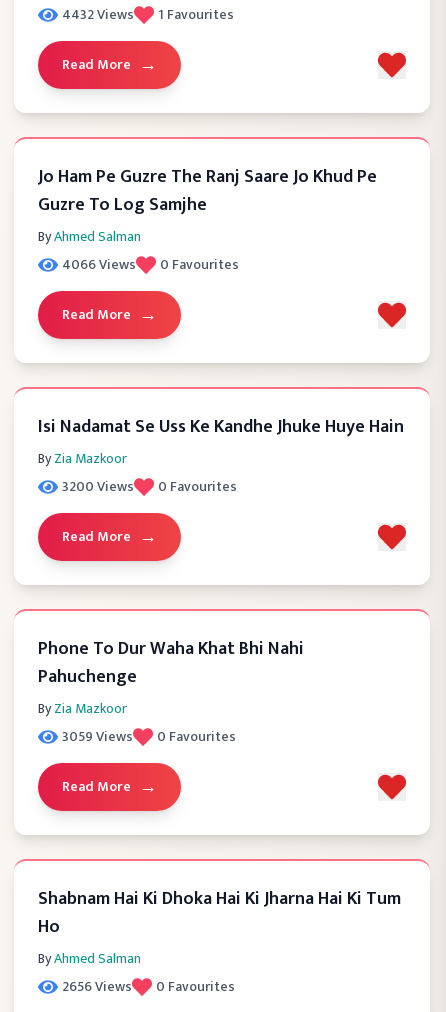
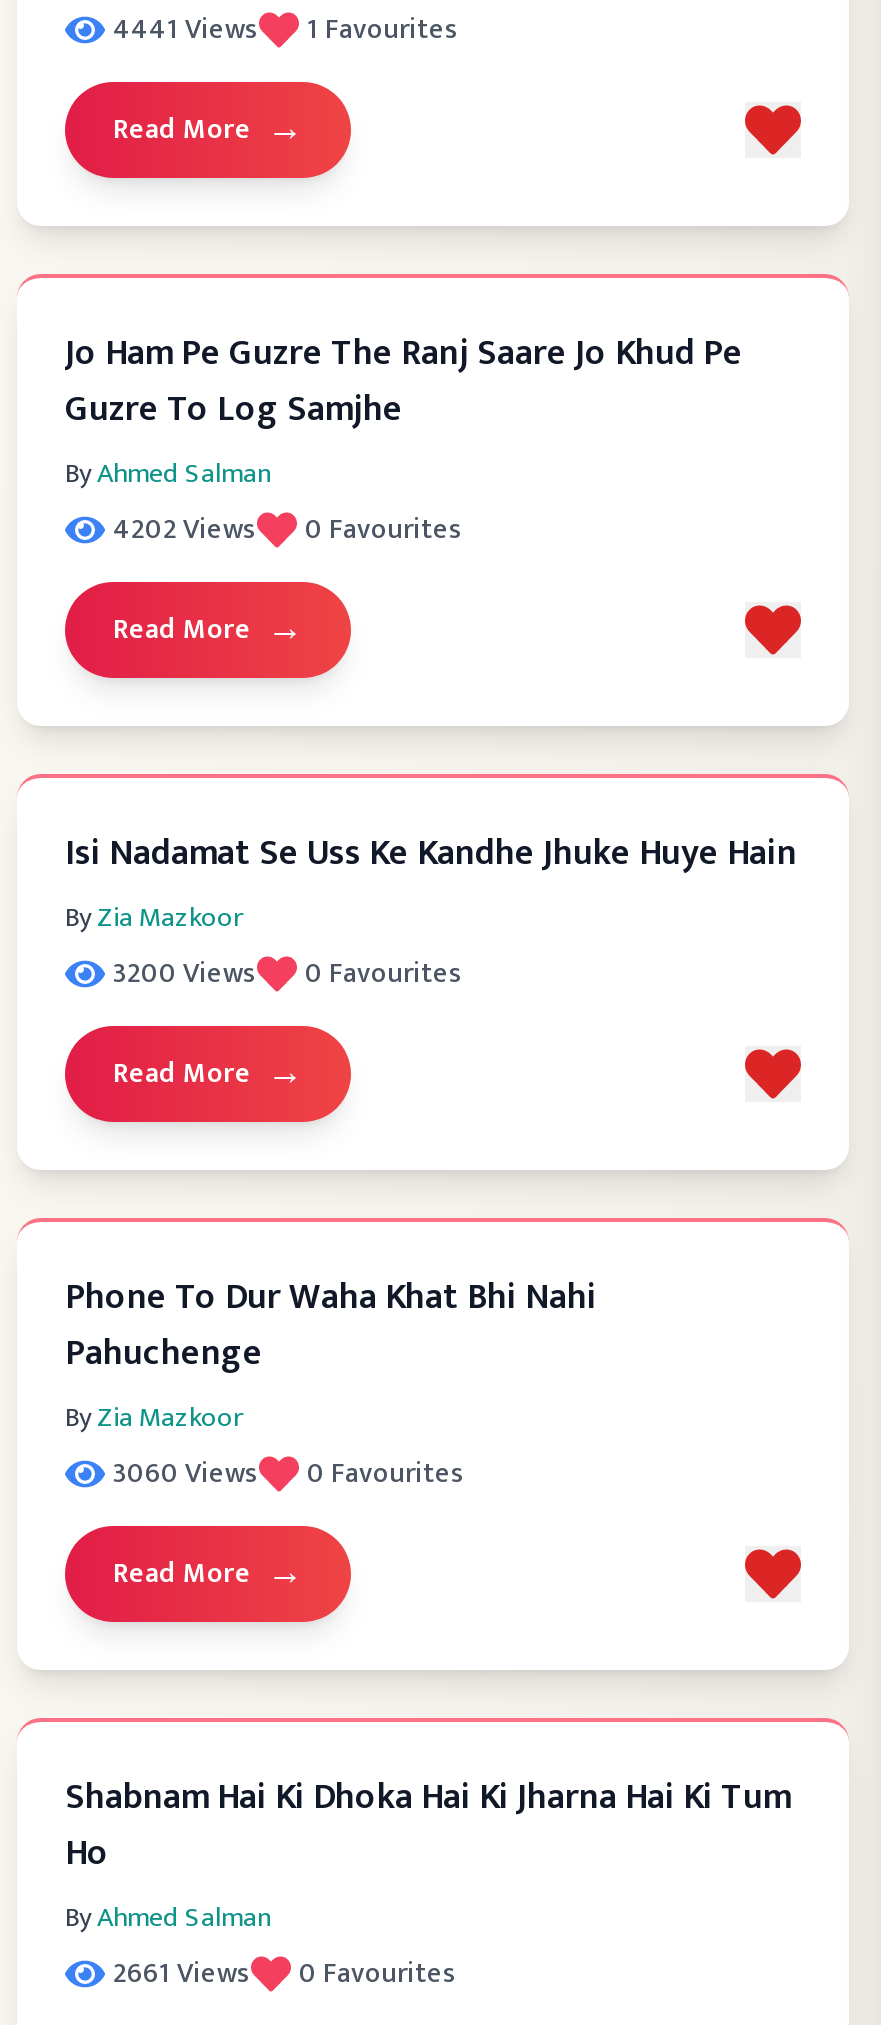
- 4432 Views 1 Favourites
+ 4441 Views 1 Favourites

- 4066Views 0 Favourites
+ 4202Views 0 Favourites

- 3059 Views 0 Favourites
+ 3060 Views 0 Favourites

- 2656 Views 0 Favourites
+ 2661 Views 0 Favourites
